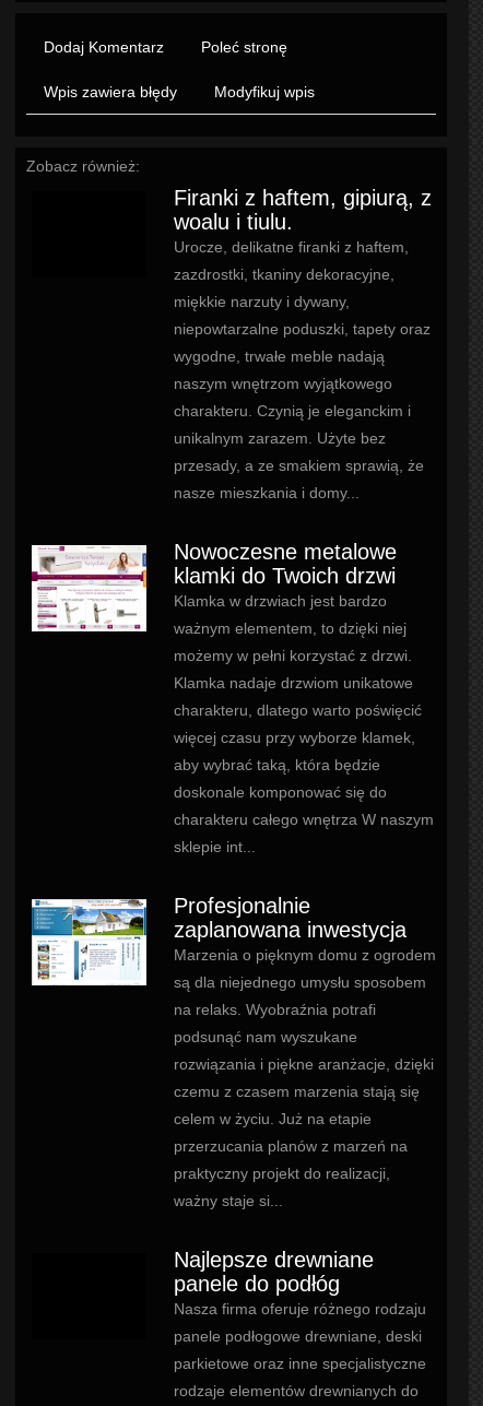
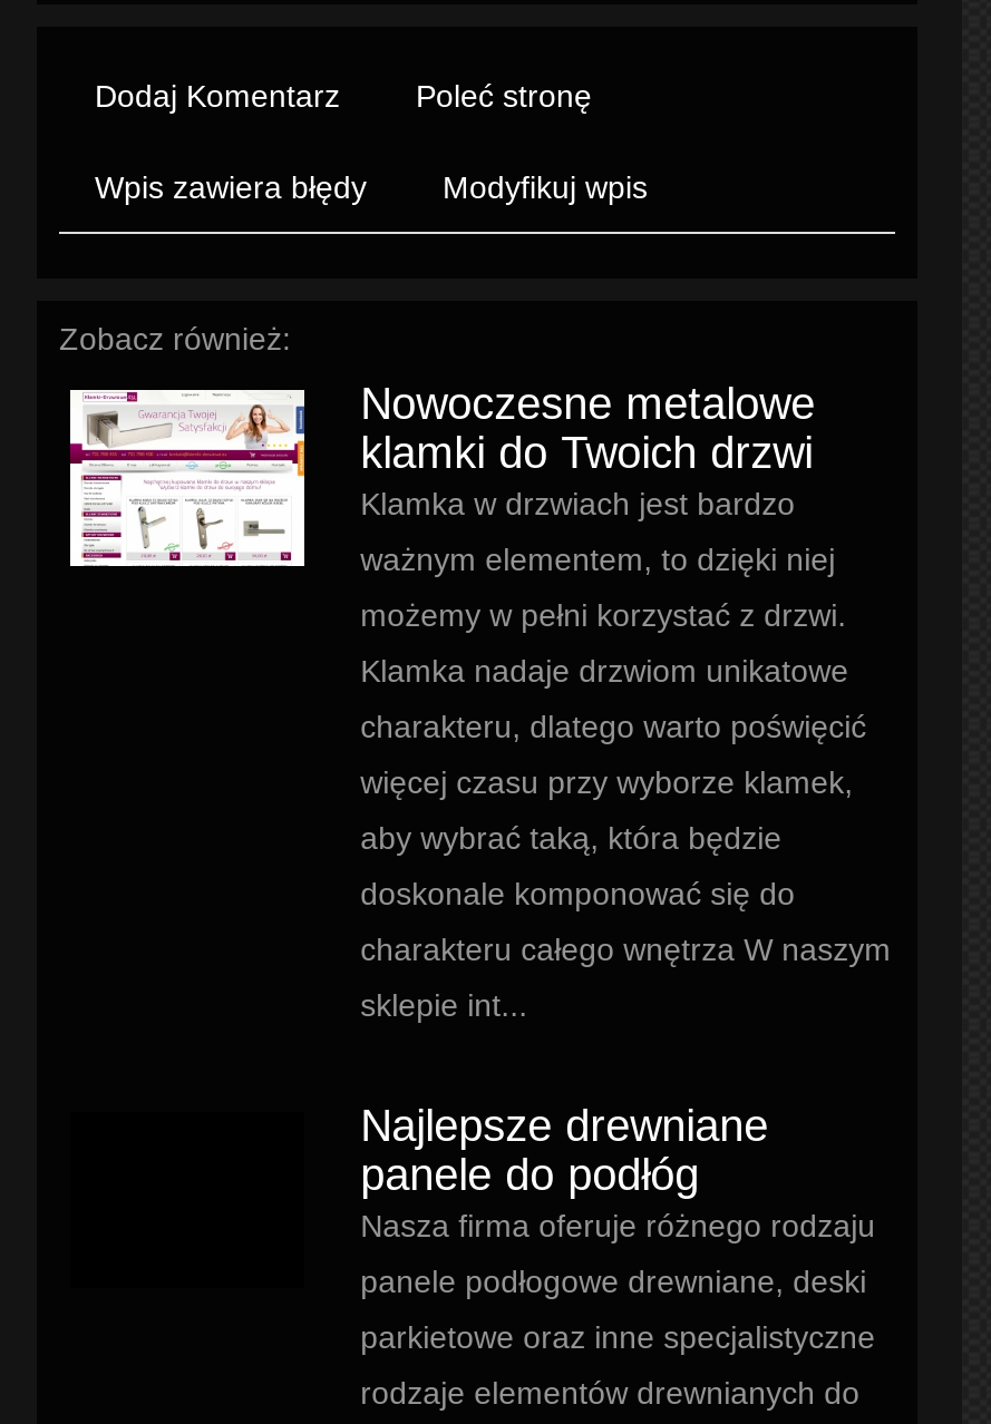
- Firanki z haftem, gipiurą, z
- woalu i tiulu.
- Urocze, delikatne firanki z haftem,
- zazdrostki, tkaniny dekoracyjne,
- miękkie narzuty i dywany,
- niepowtarzalne poduszki, tapety oraz
- wygodne, trwałe meble nadają
- naszym wnętrzom wyjątkowego
- charakteru. Czynią je eleganckim i
- unikalnym zarazem. Użyte bez
- przesady, a ze smakiem sprawią, że
- nasze mieszkania i domy...

- [image]
- Profesjonalnie
- zaplanowana inwestycja
- Marzenia o pięknym domu z ogrodem
- są dla niejednego umysłu sposobem
- na relaks. Wyobraźnia potrafi
- podsunąć nam wyszukane
- rozwiązania i piękne aranżacje, dzięki
- czemu z czasem marzenia stają się
- celem w życiu. Już na etapie
- przerzucania planów z marzeń na
- praktyczny projekt do realizacji,
- ważny staje si...
